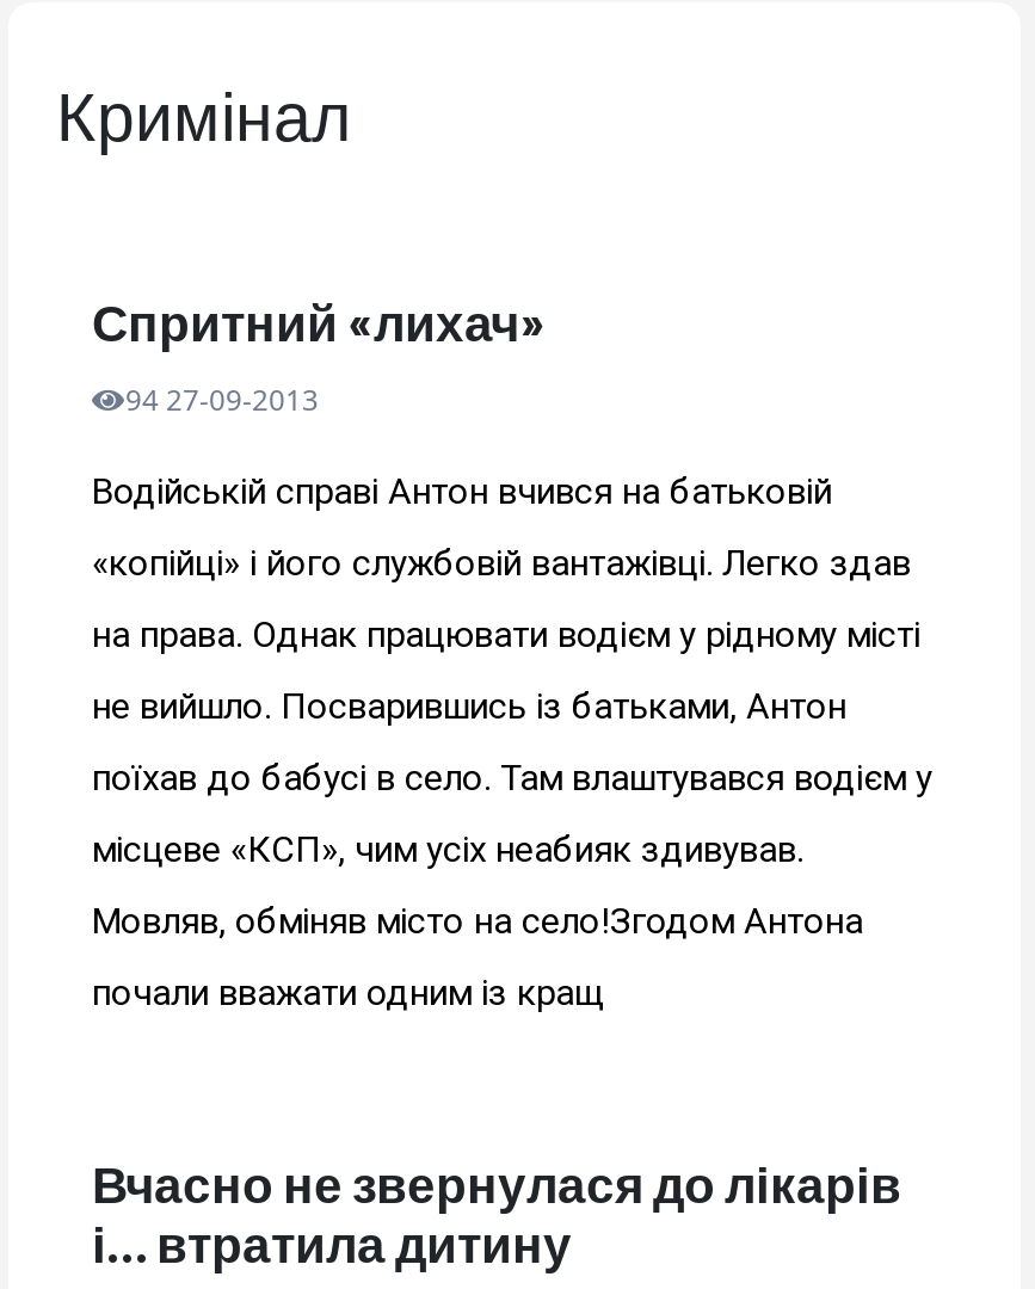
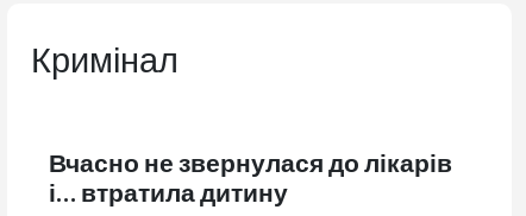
- Спритний «лихач»
- 94 27-09-2013
- Водійській справі Антон вчився на батьковій
- «копійці» і його службовій вантажівці. Легко здав
- на права. Однак працювати водієм у рідному місті
- не вийшло. Посварившись із батьками, Антон
- поїхав до бабусі в село. Там влаштувався водієм у
- місцеве «КСП», чим усіх неабияк здивував.
- Мовляв, обміняв місто на село!Згодом Антона
- почали вважати одним із кращ
